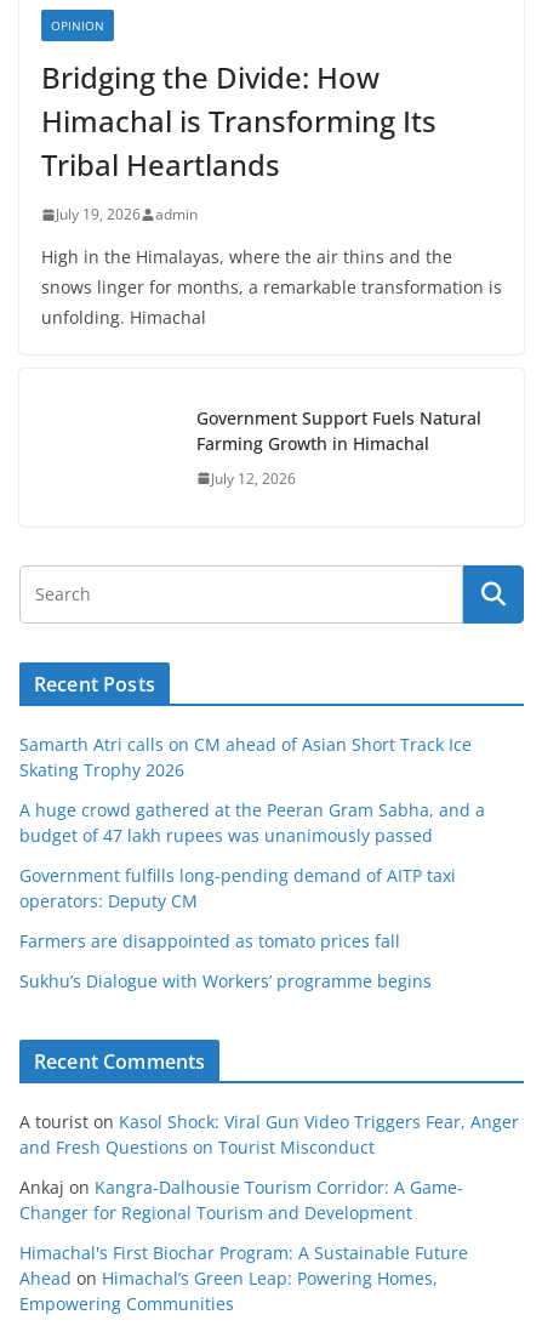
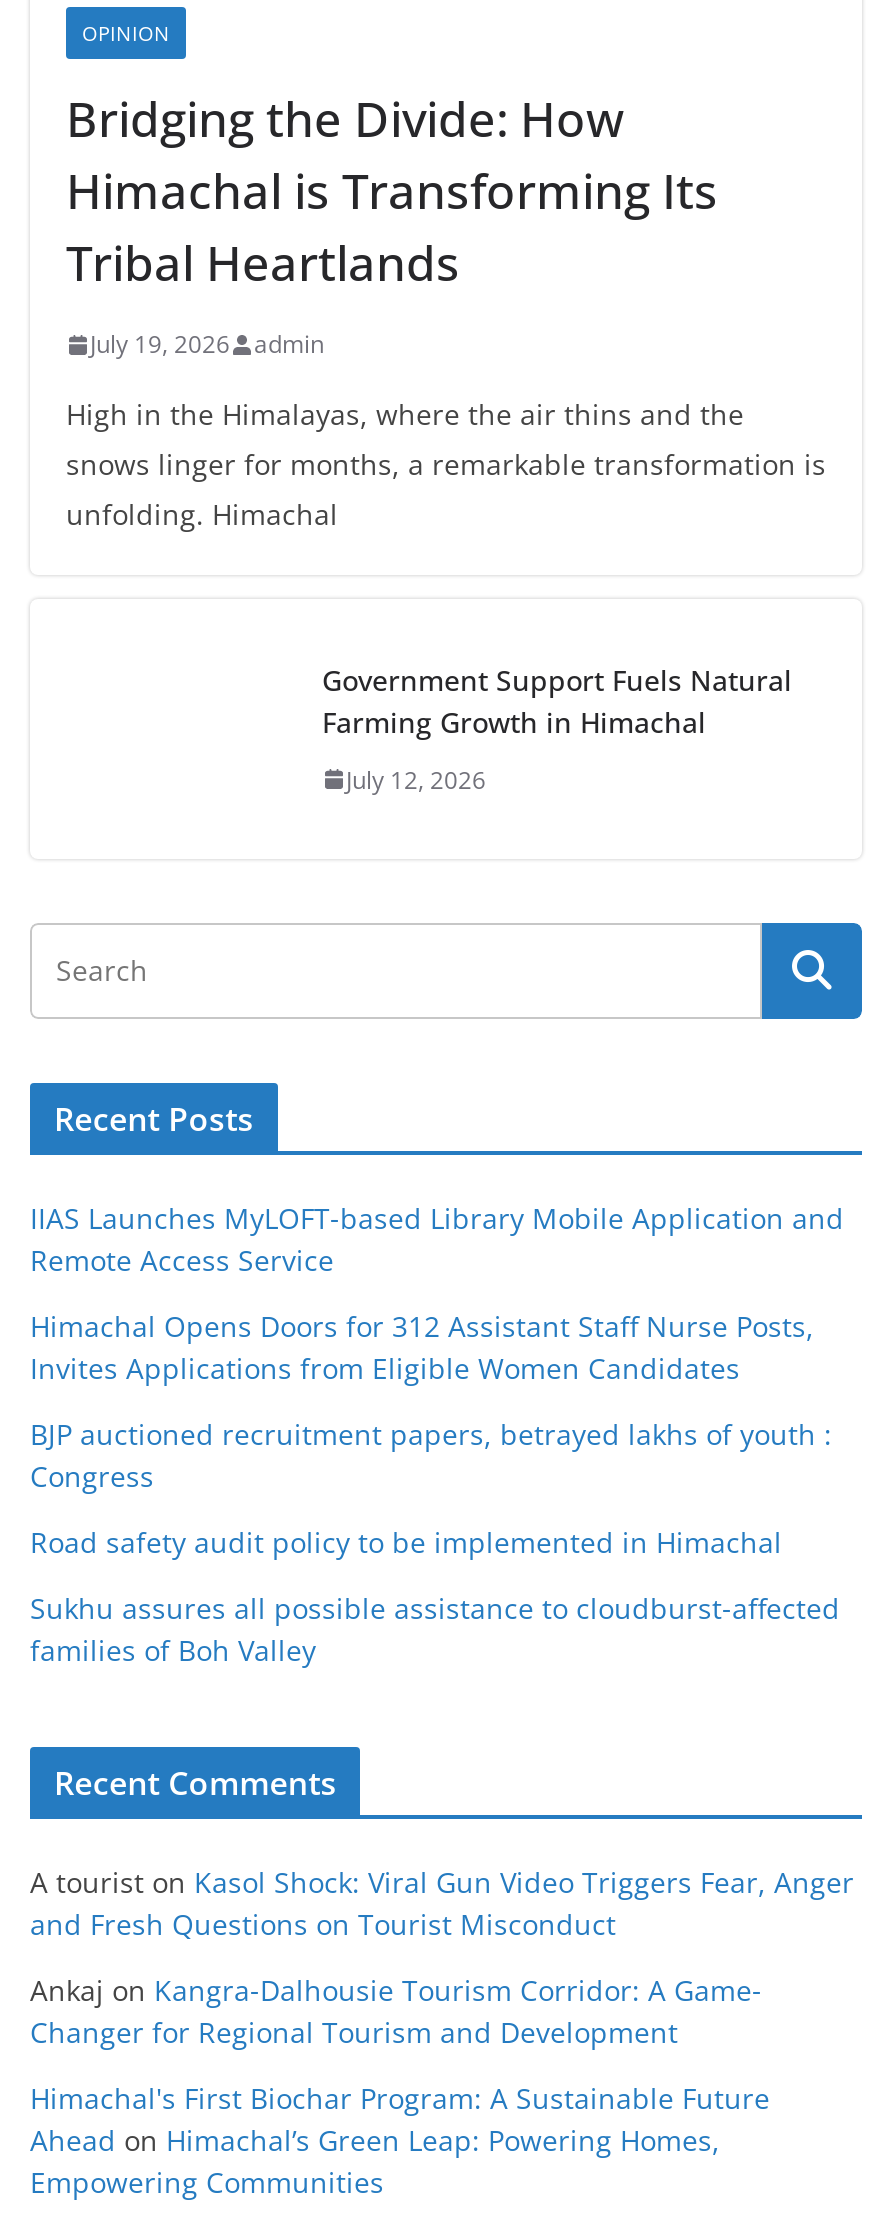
- Samarth Atri calls on CM ahead of Asian Short Track Ice
- Skating Trophy 2026
+ IIAS Launches MyLOFT-based Library Mobile Application and
+ Remote Access Service

- A huge crowd gathered at the Peeran Gram Sabha, and a
- budget of 47 lakh rupees was unanimously passed
+ Himachal Opens Doors for 312 Assistant Staff Nurse Posts,
+ Invites Applications from Eligible Women Candidates

- Government fulfills long-pending demand of AITP taxi
- operators: Deputy CM
+ BJP auctioned recruitment papers, betrayed lakhs of youth :
+ Congress

- Farmers are disappointed as tomato prices fall
+ Road safety audit policy to be implemented in Himachal

- Sukhu’s Dialogue with Workers’ programme begins
+ Sukhu assures all possible assistance to cloudburst-affected
+ families of Boh Valley
